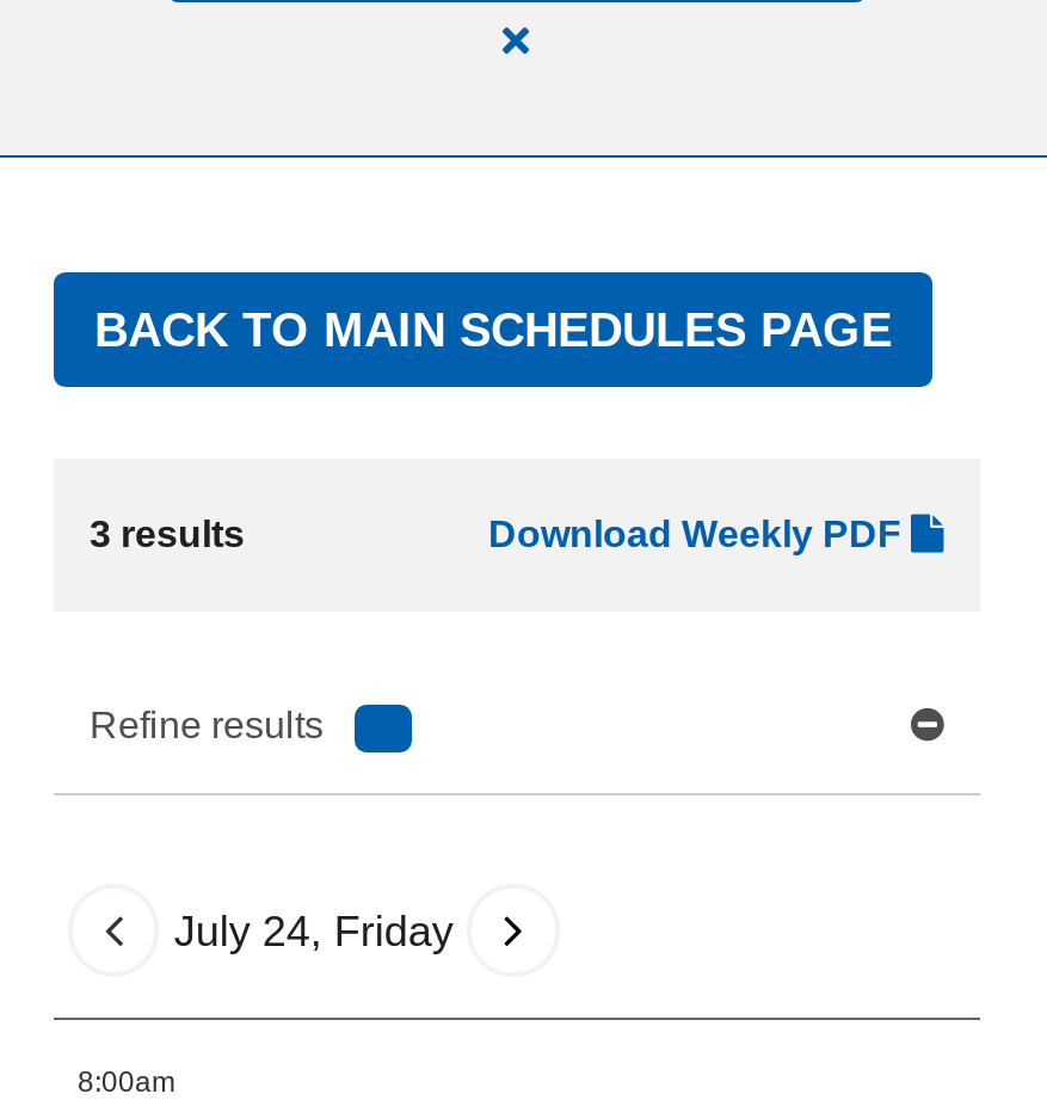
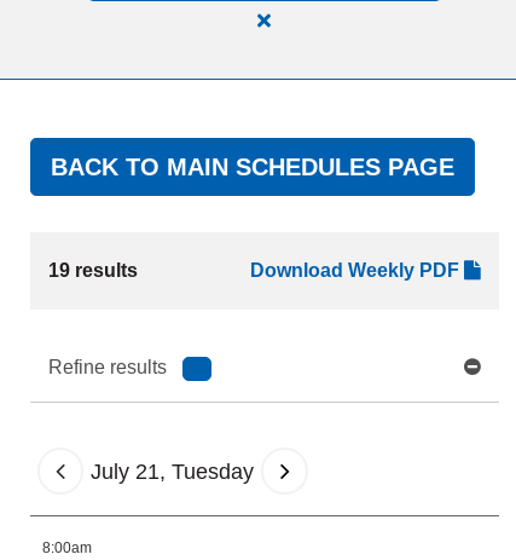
- 3 results
+ 19 results

- July 24, Friday
+ July 21, Tuesday
